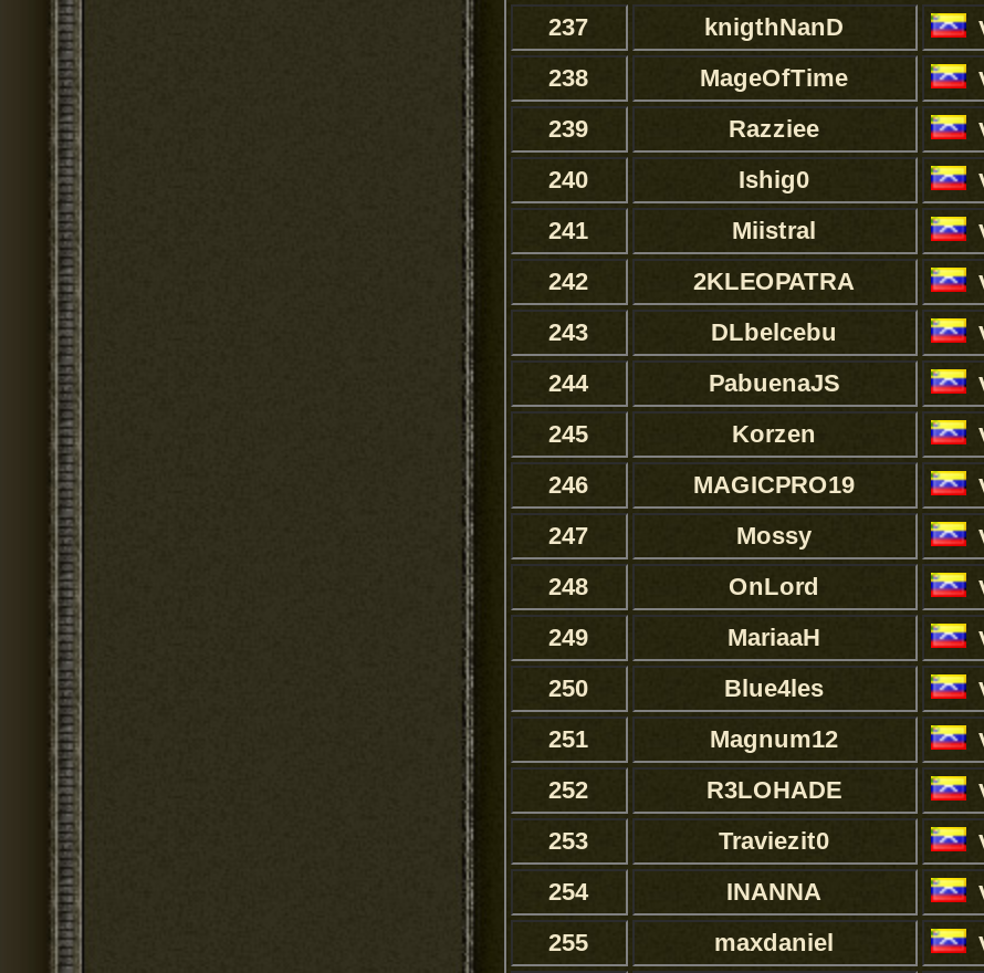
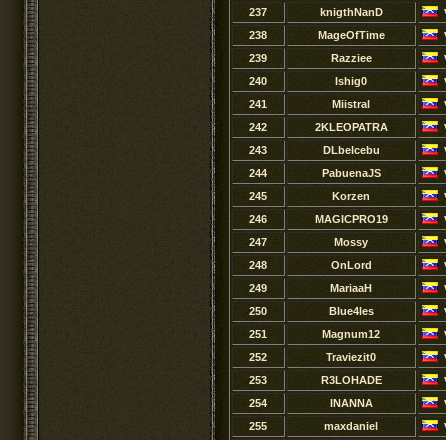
- R3LOHADE
+ Traviezit0

- Traviezit0
+ R3LOHADE
